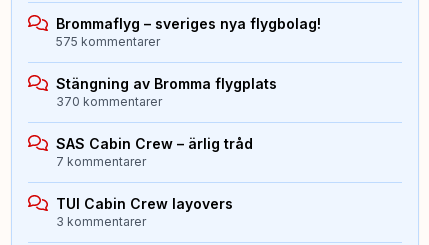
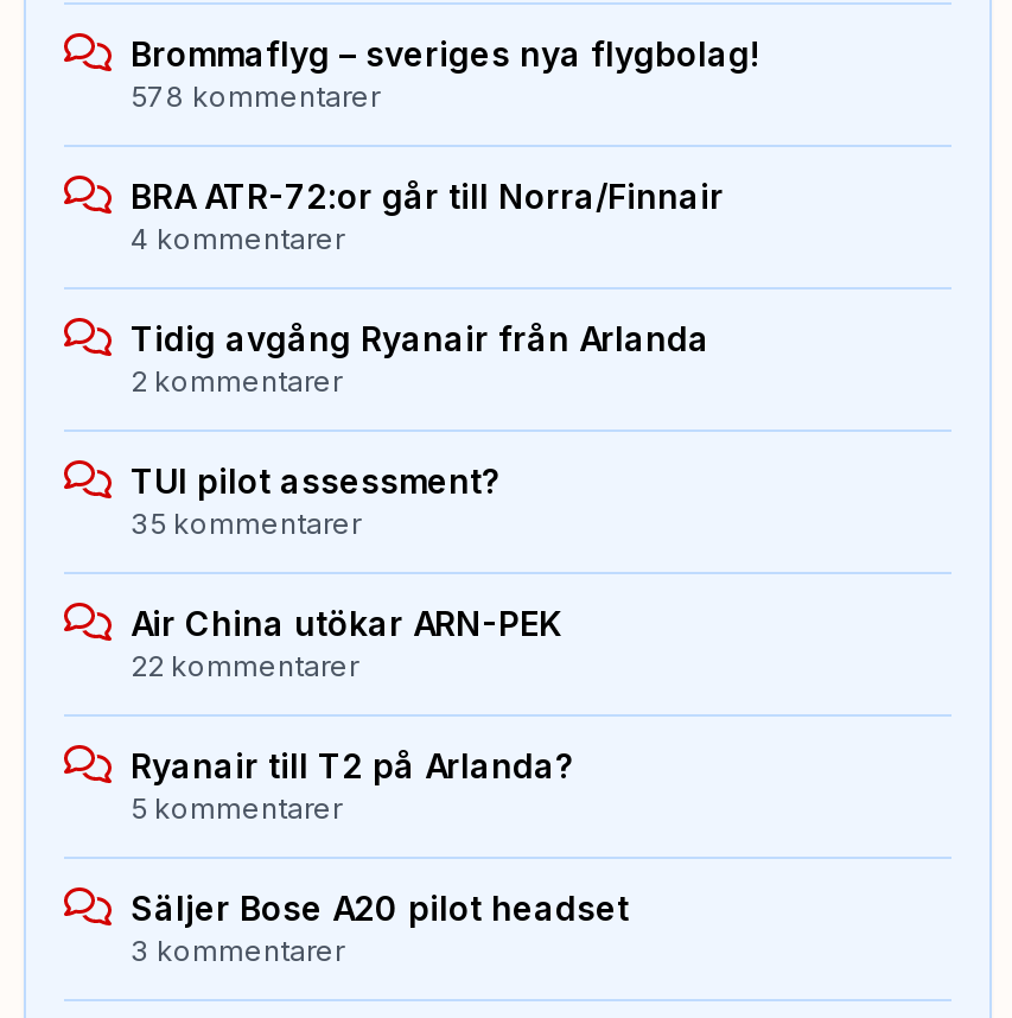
- 575 kommentarer
- Stängning av Bromma flygplats
- 370 kommentarer
- SAS Cabin Crew – ärlig tråd
- 7 kommentarer
- TUI Cabin Crew layovers
+ 578 kommentarer
+ BRA ATR-72:or går till Norra/Finnair
+ 4 kommentarer
+ Tidig avgång Ryanair från Arlanda
+ 2 kommentarer
+ TUI pilot assessment?
+ 35 kommentarer
+ Air China utökar ARN-PEK
+ 22 kommentarer
+ Ryanair till T2 på Arlanda?
+ 5 kommentarer
+ Säljer Bose A20 pilot headset
